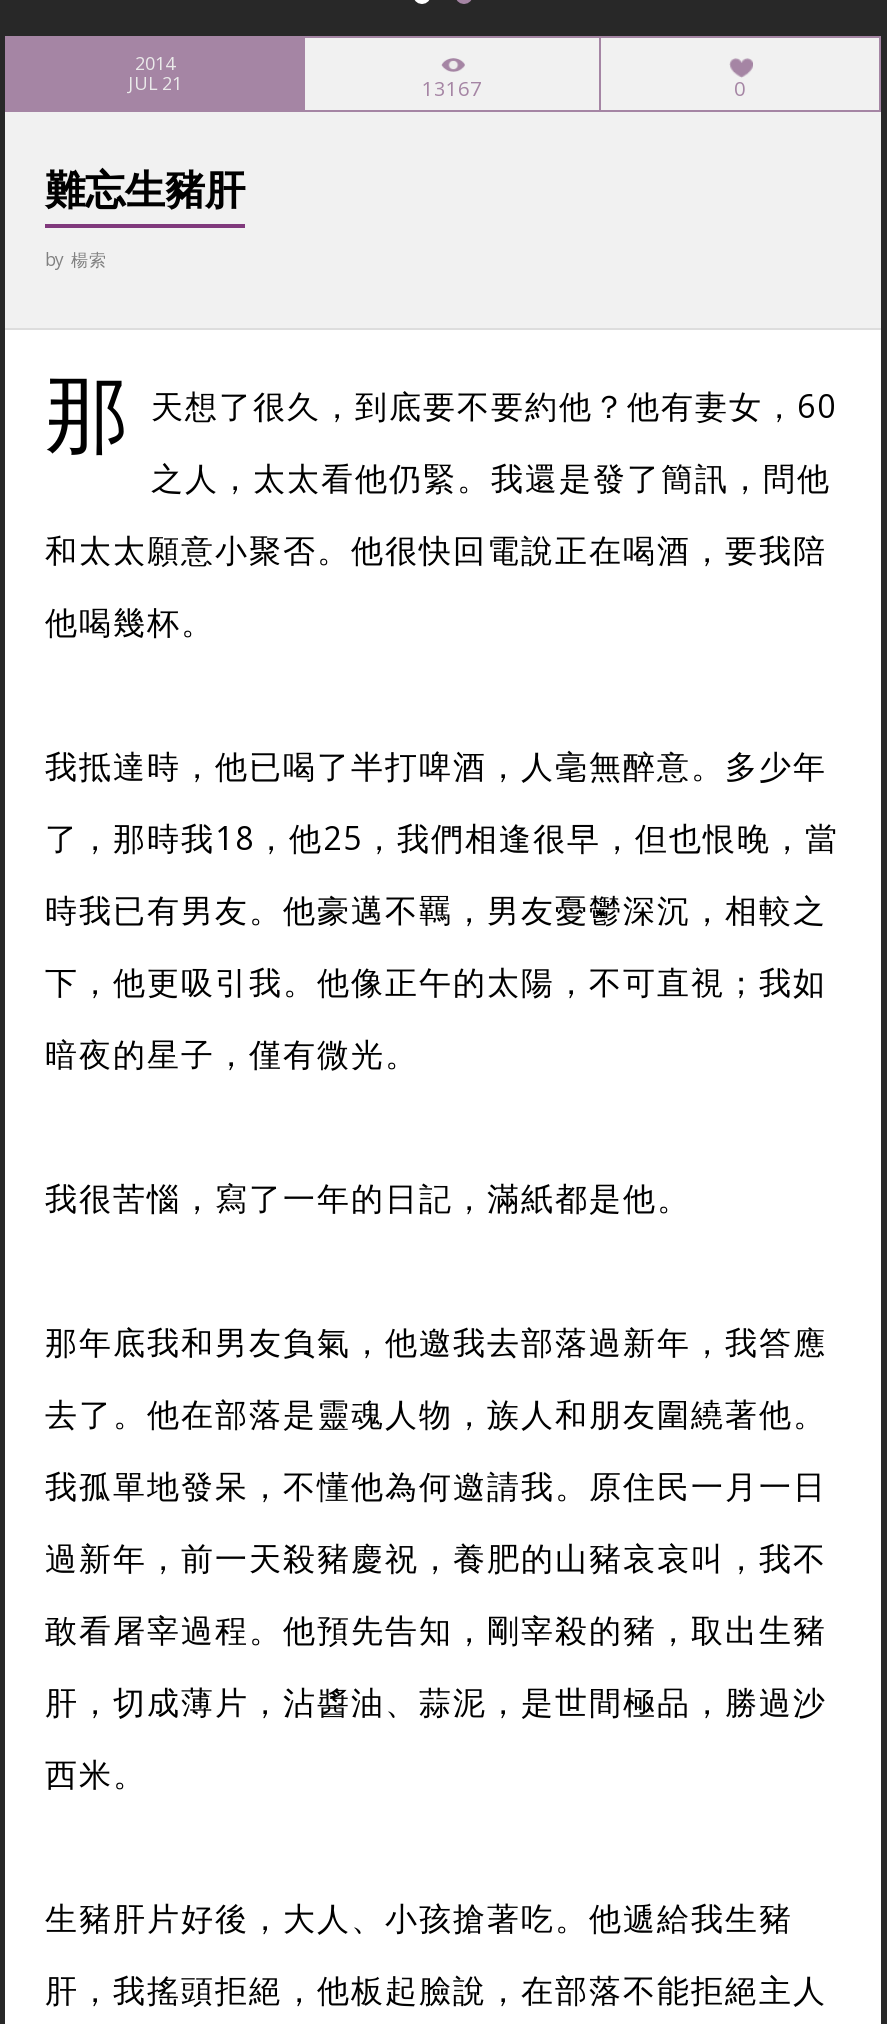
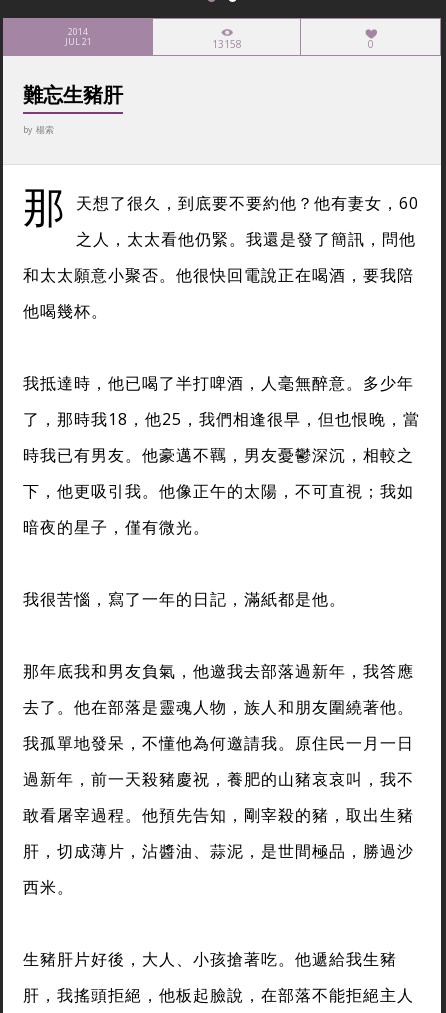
- 13167
+ 13158
